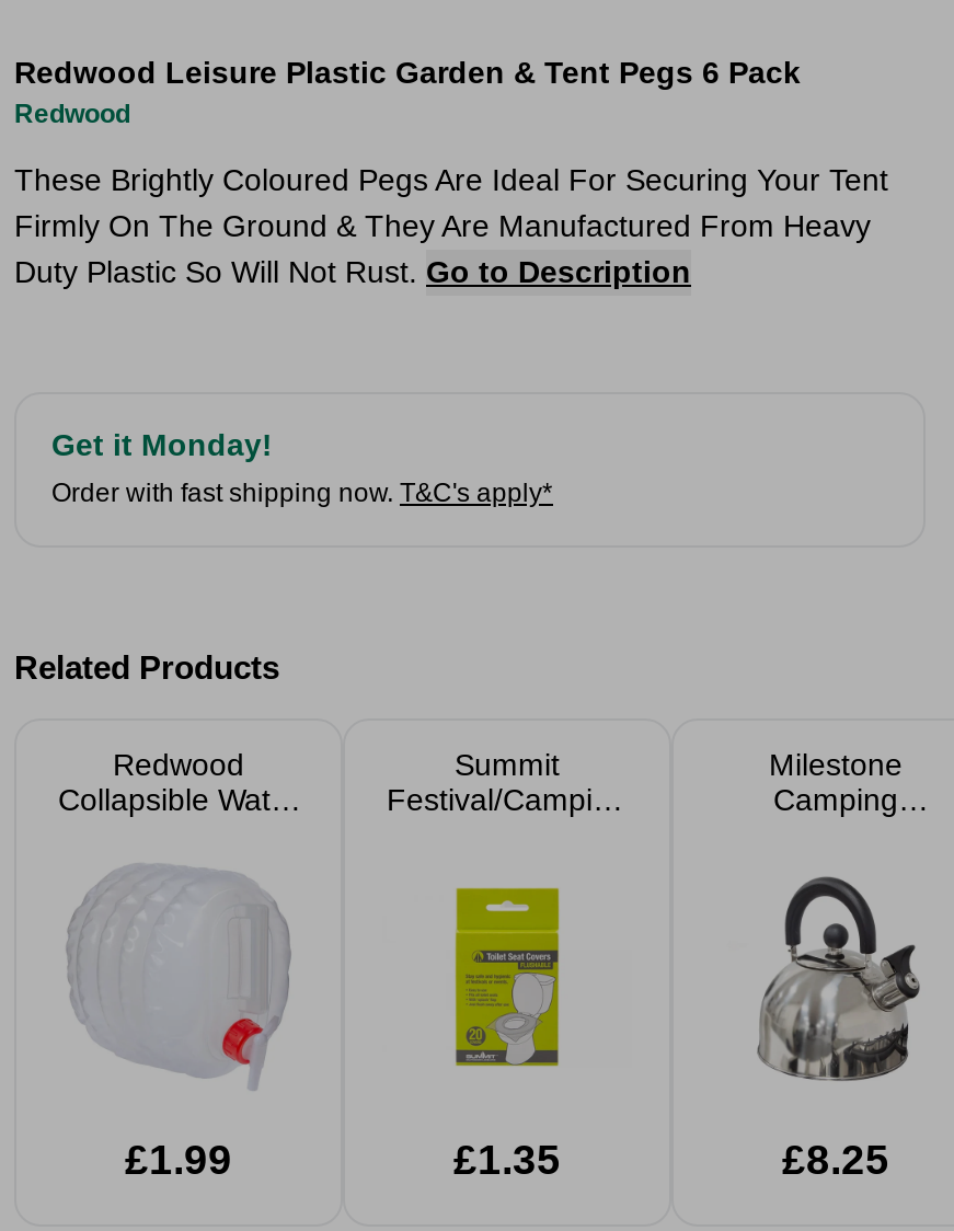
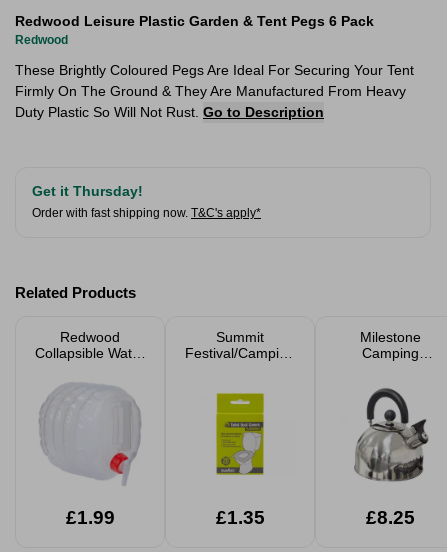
- Get it Monday!
+ Get it Thursday!
